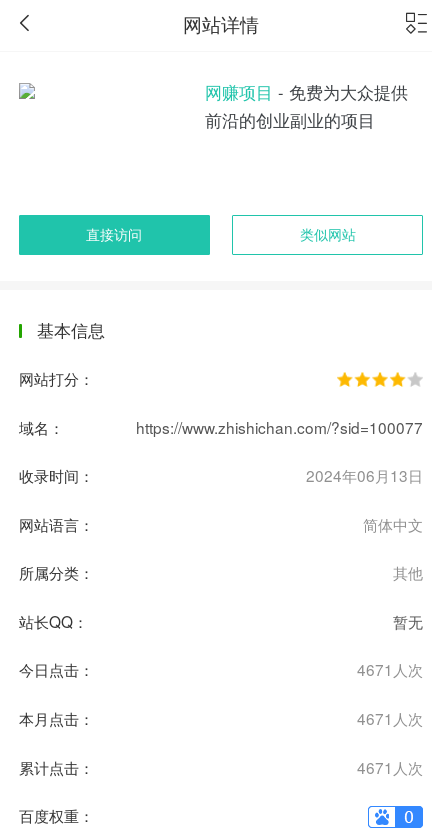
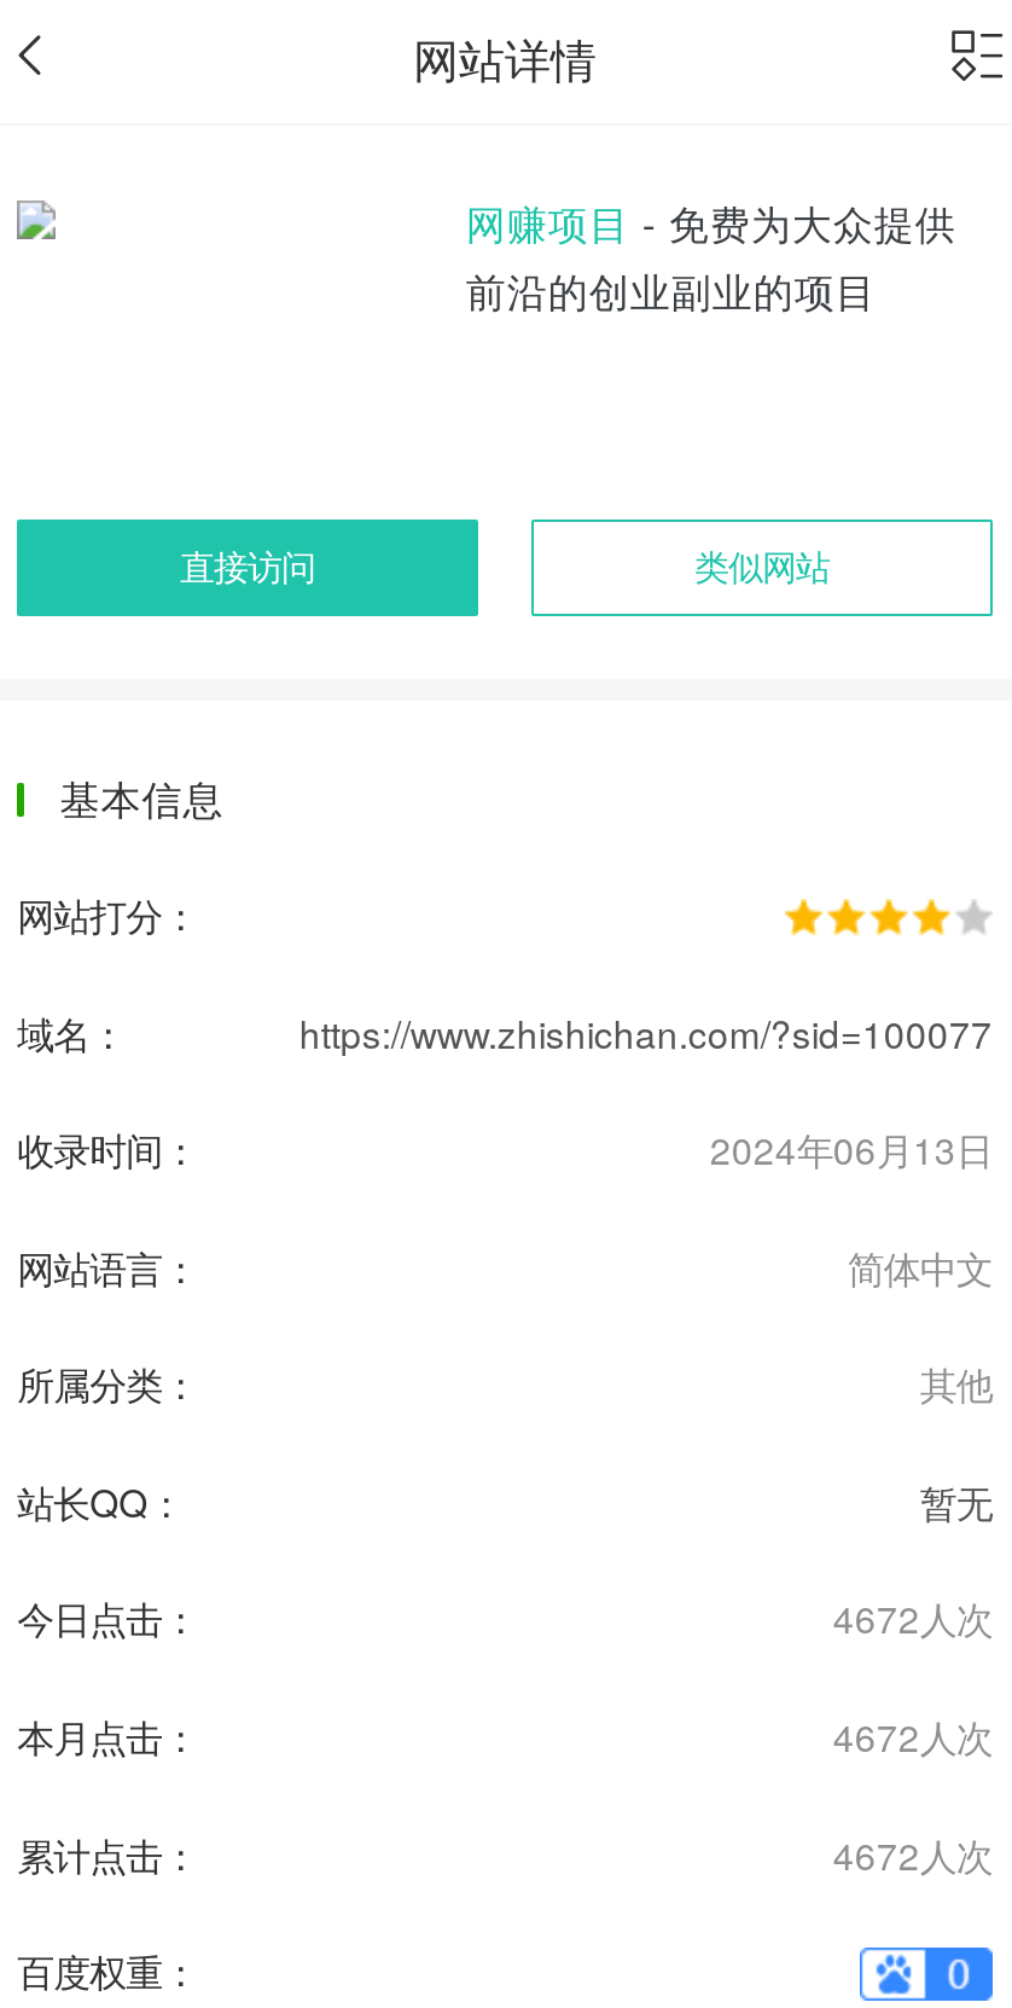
- 4671人次
+ 4672人次

- 4671人次
+ 4672人次

- 4671人次
+ 4672人次
